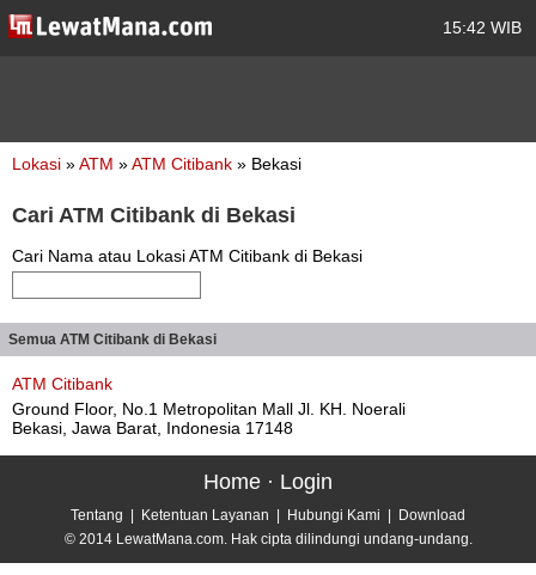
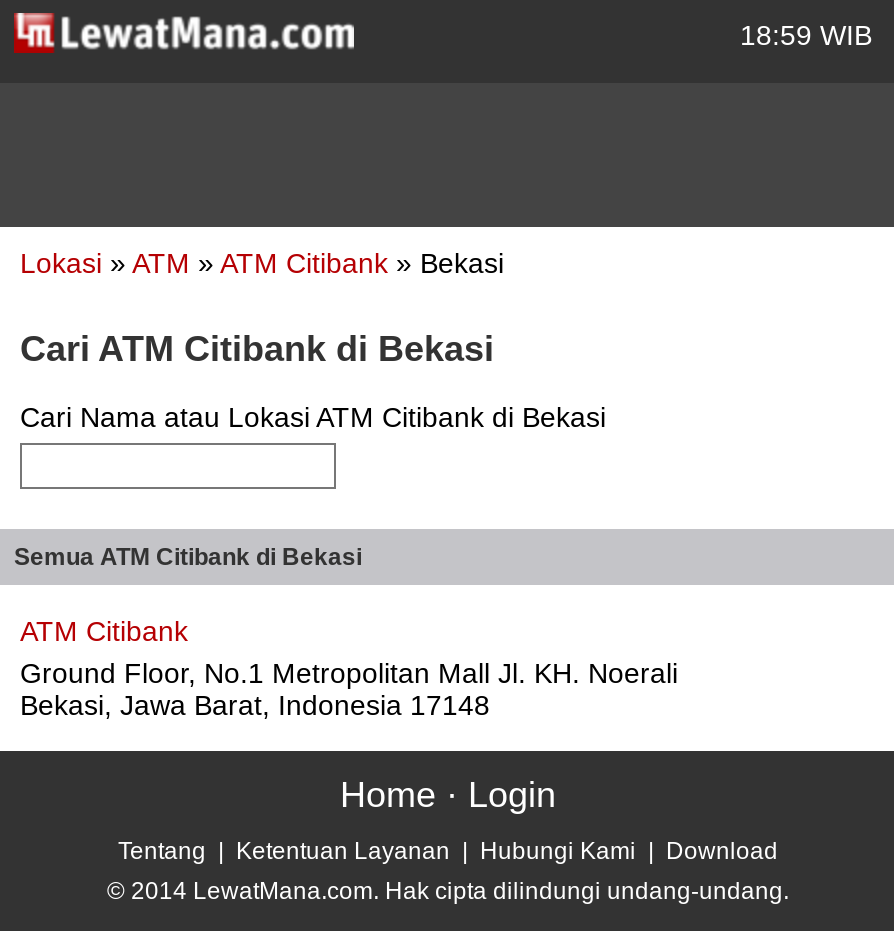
- 15:42 WIB
+ 18:59 WIB
